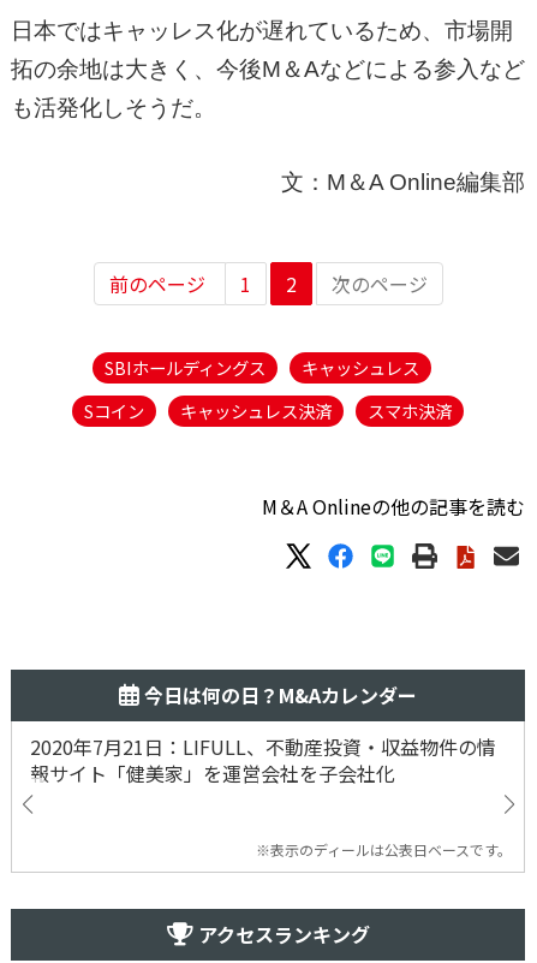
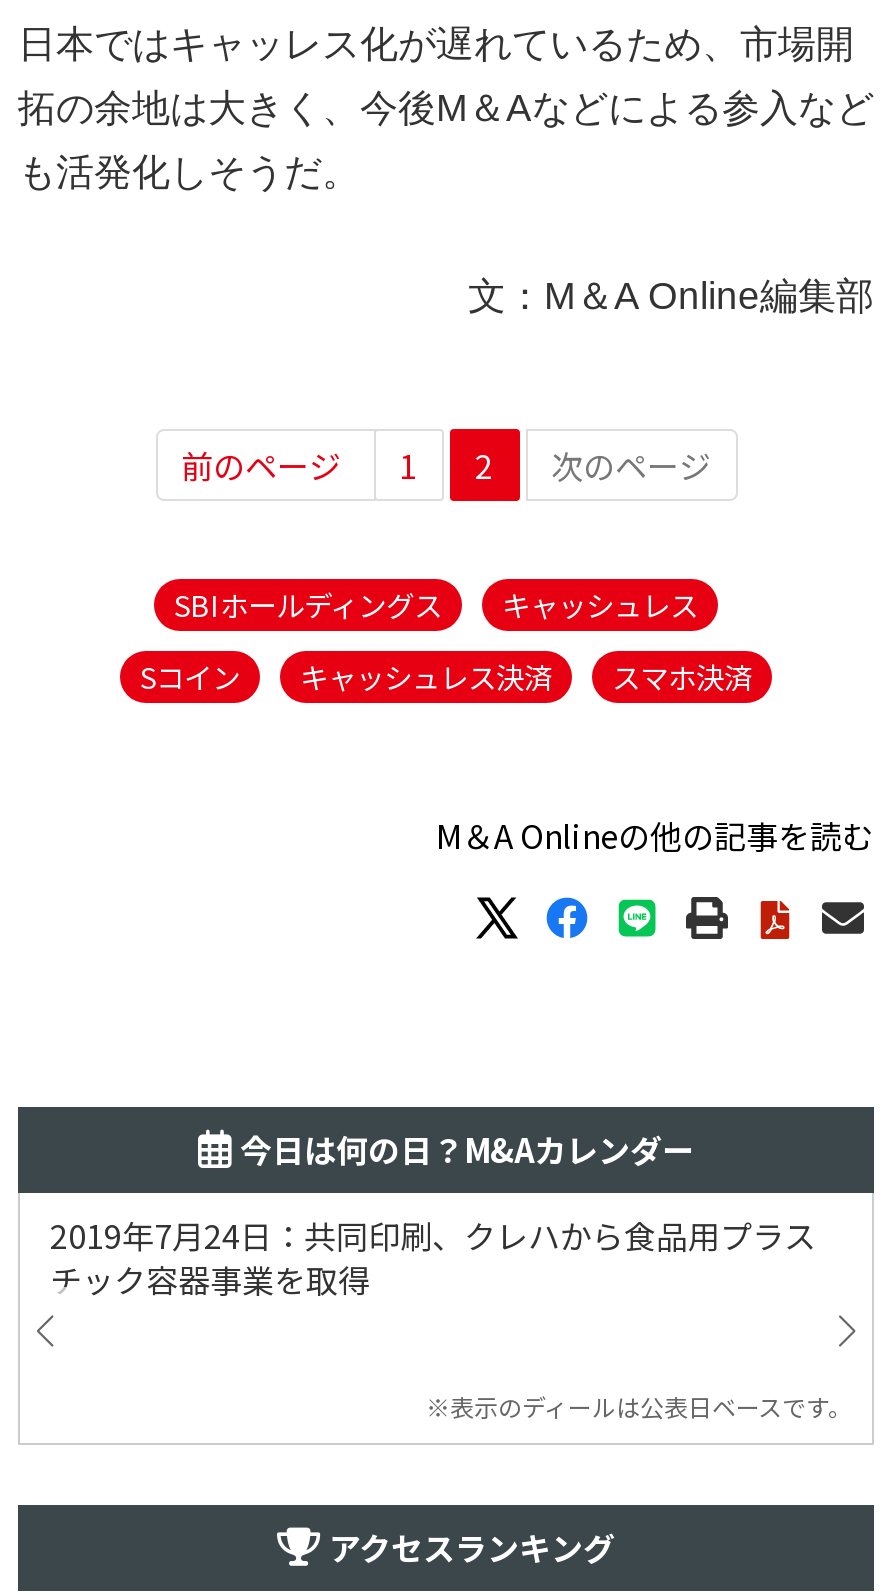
- 2020年7月21日：LIFULL、不動産投資・収益物件の情
- 報サイト「健美家」を運営会社を子会社化
+ 2019年7月24日：共同印刷、クレハから食品用プラス
+ チック容器事業を取得
